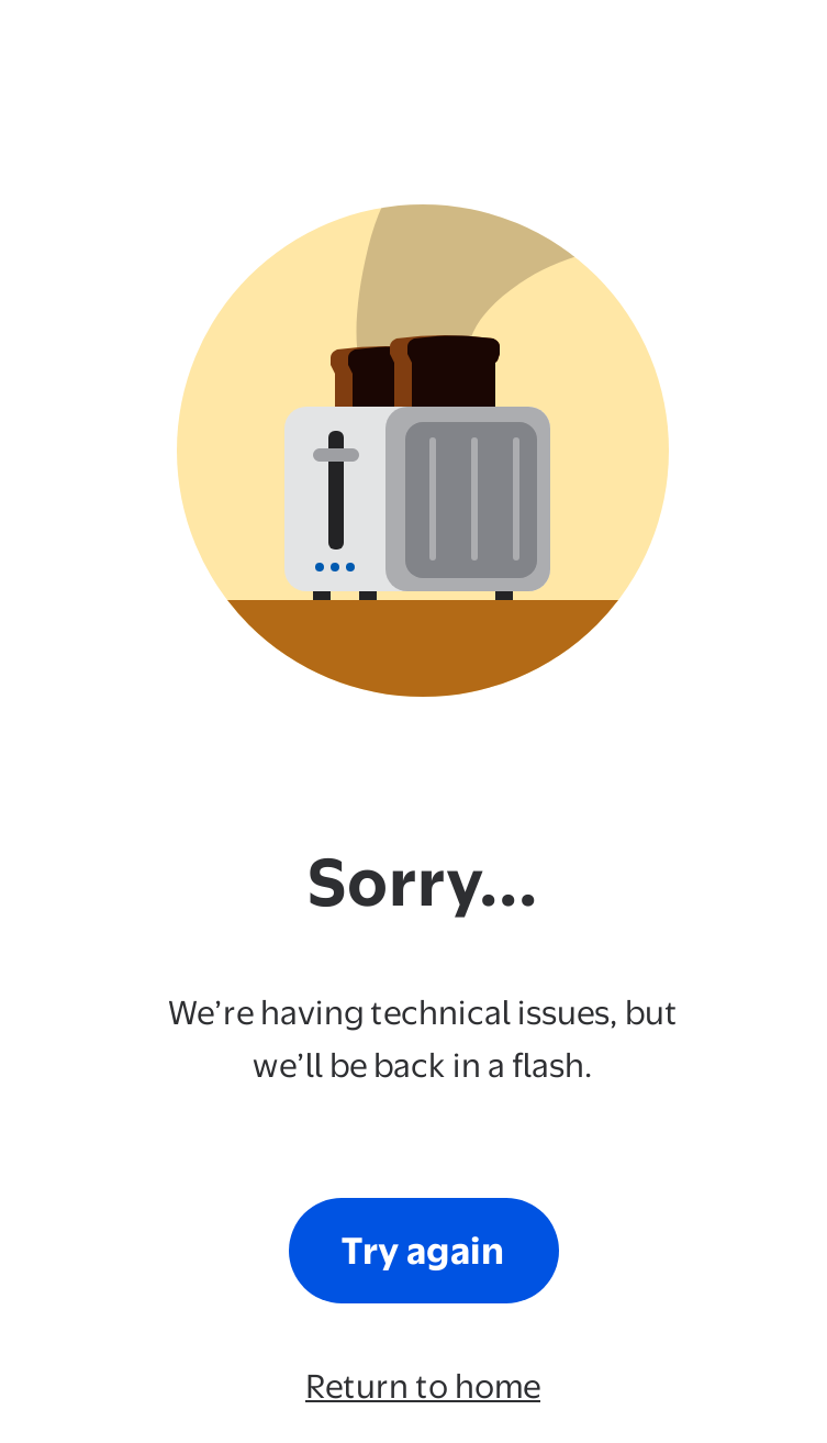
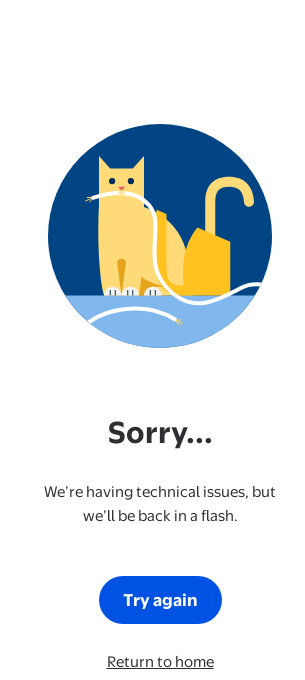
- [image]
+ [image]
